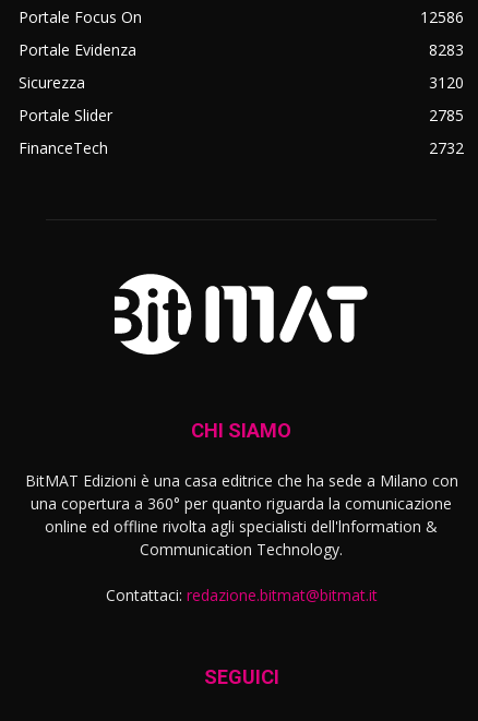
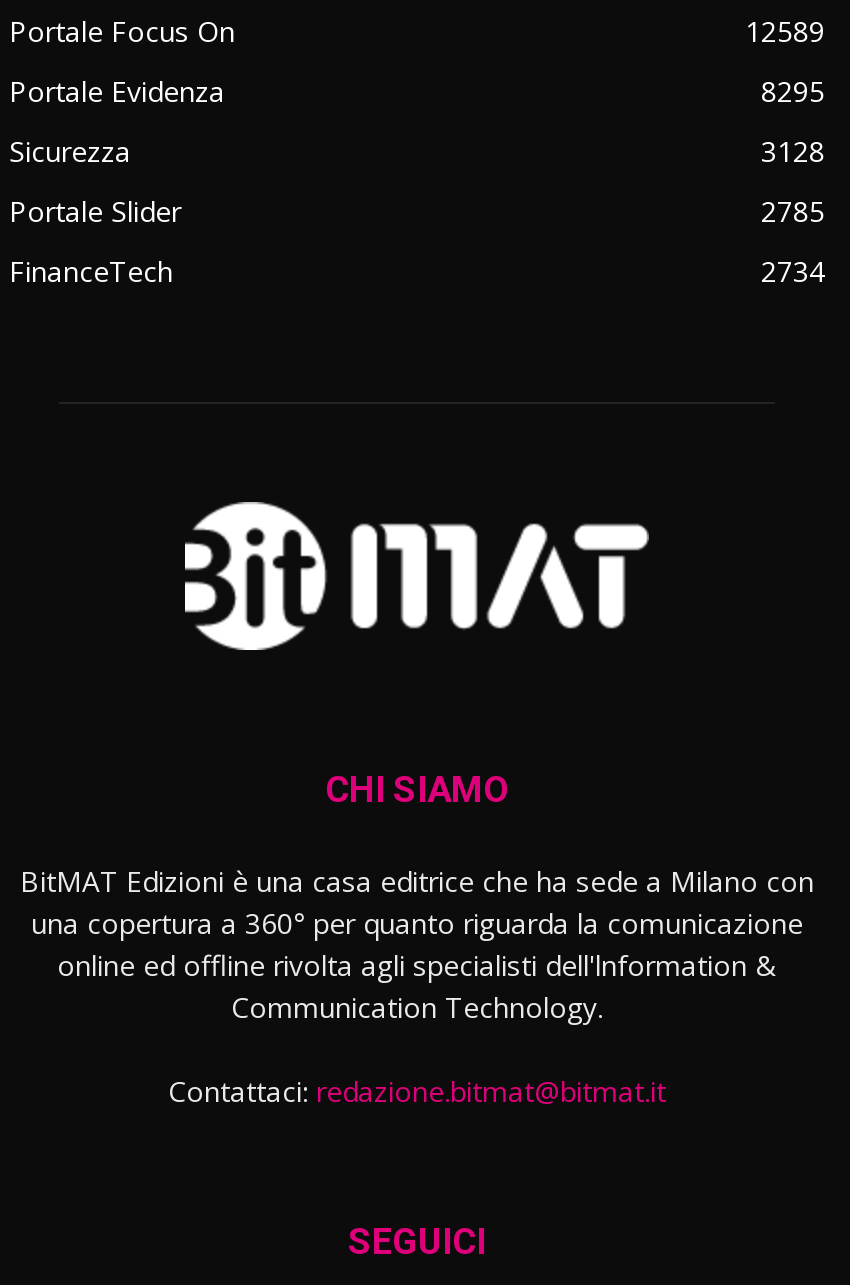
- 12586
+ 12589

- 8283
+ 8295

- 3120
+ 3128

- 2732
+ 2734
